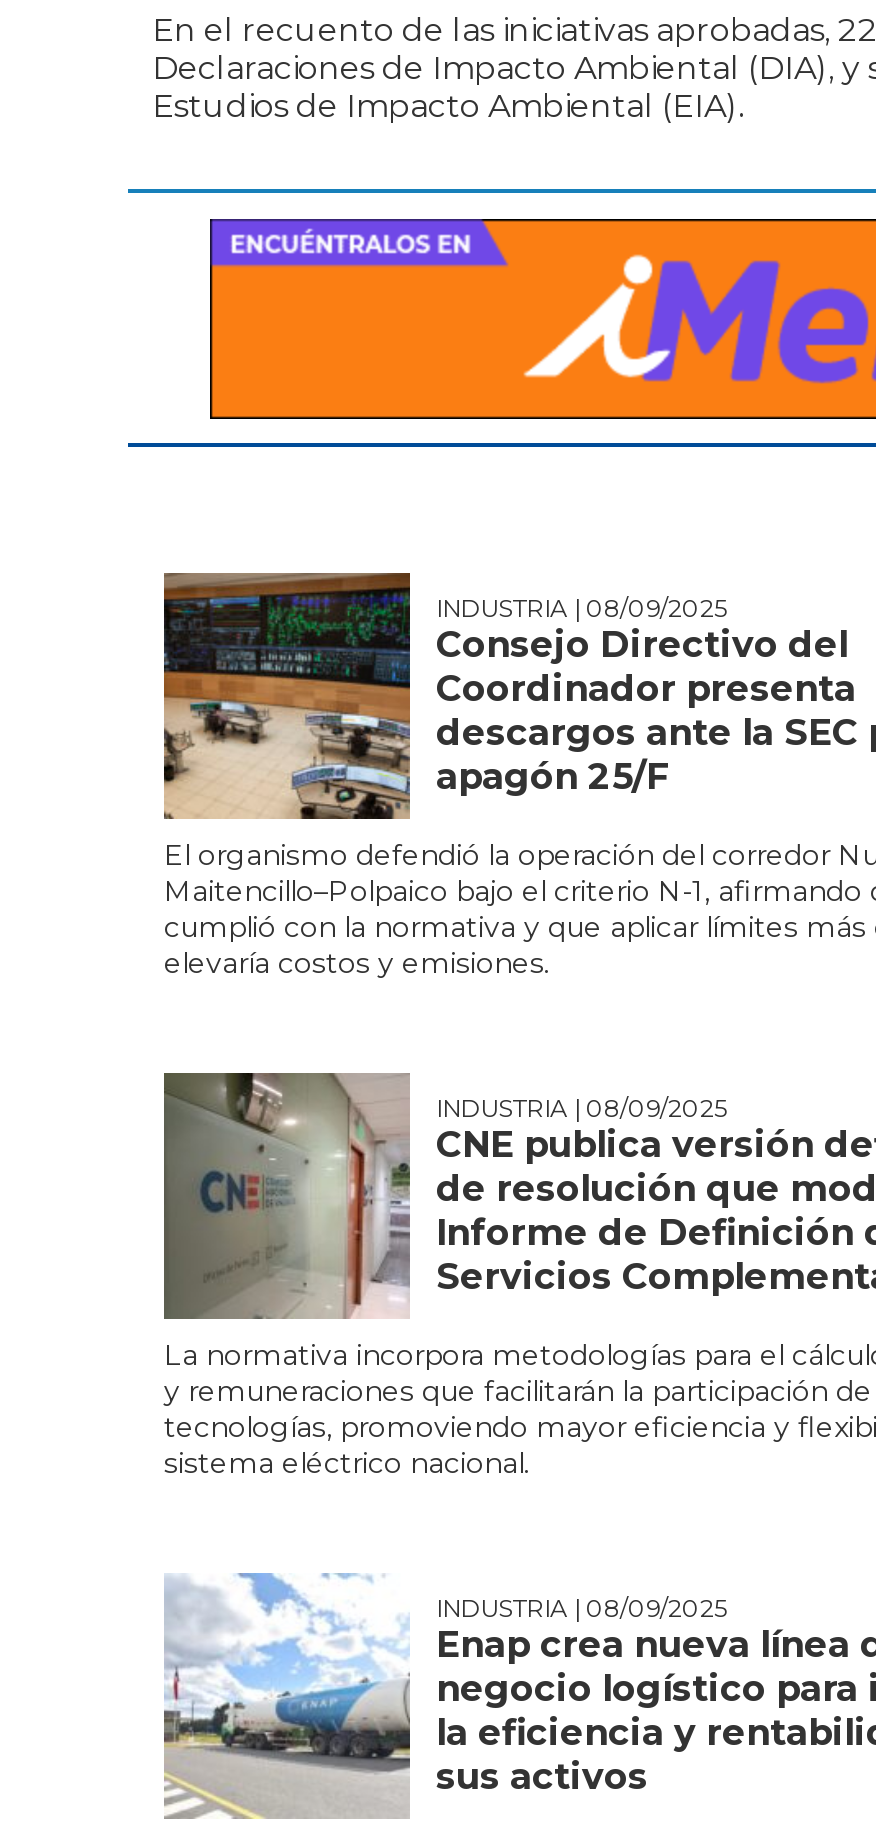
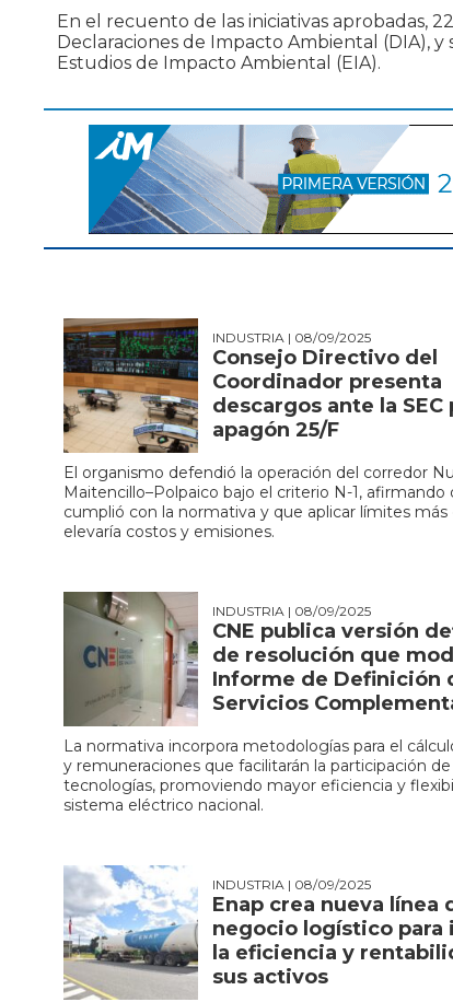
- [image]
+ [image]
